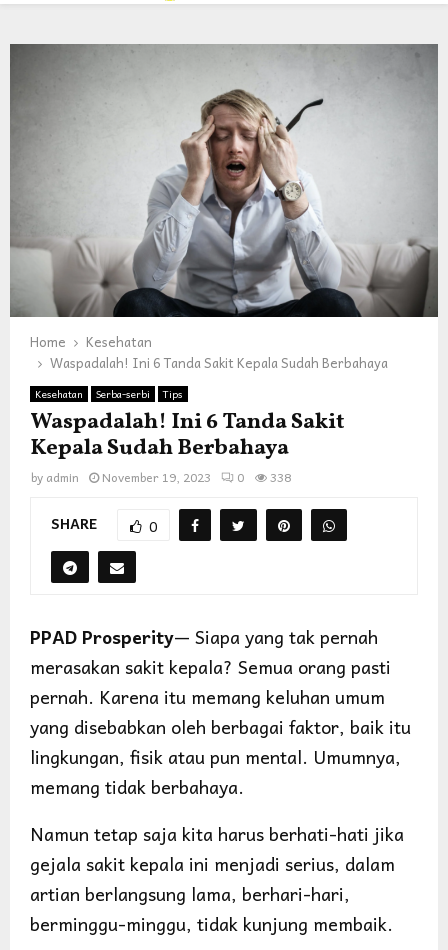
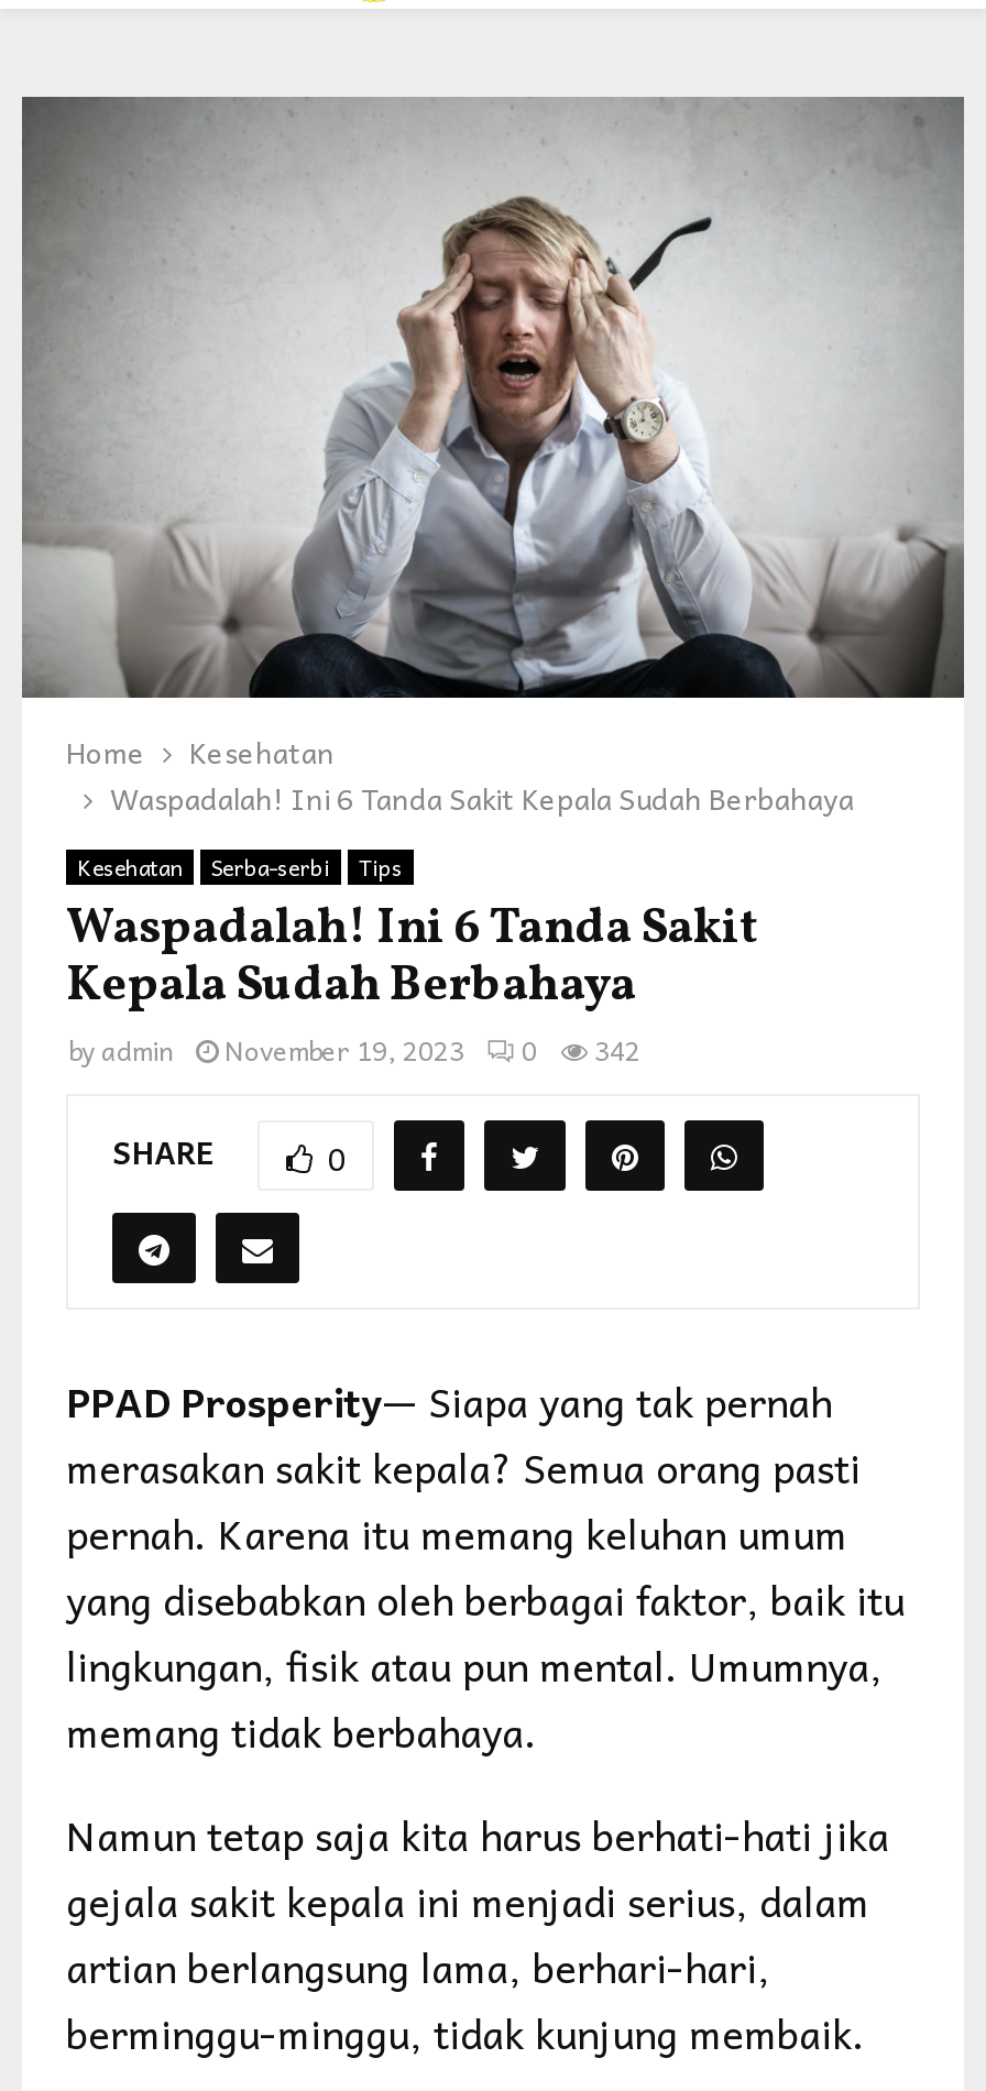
- by admin November 19, 2023 0 338
+ by admin November 19, 2023 0 342
